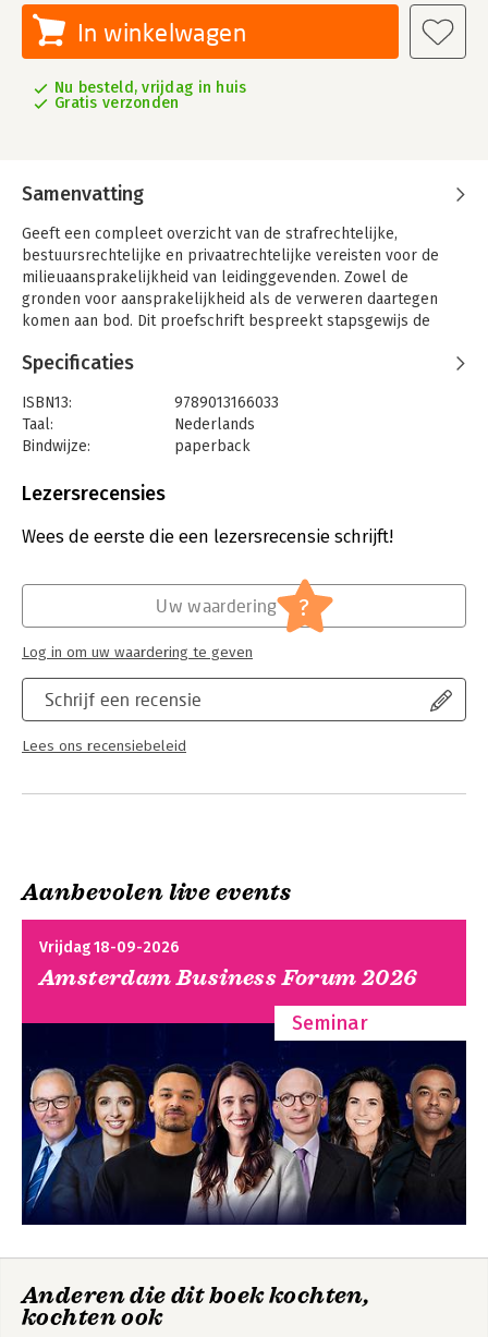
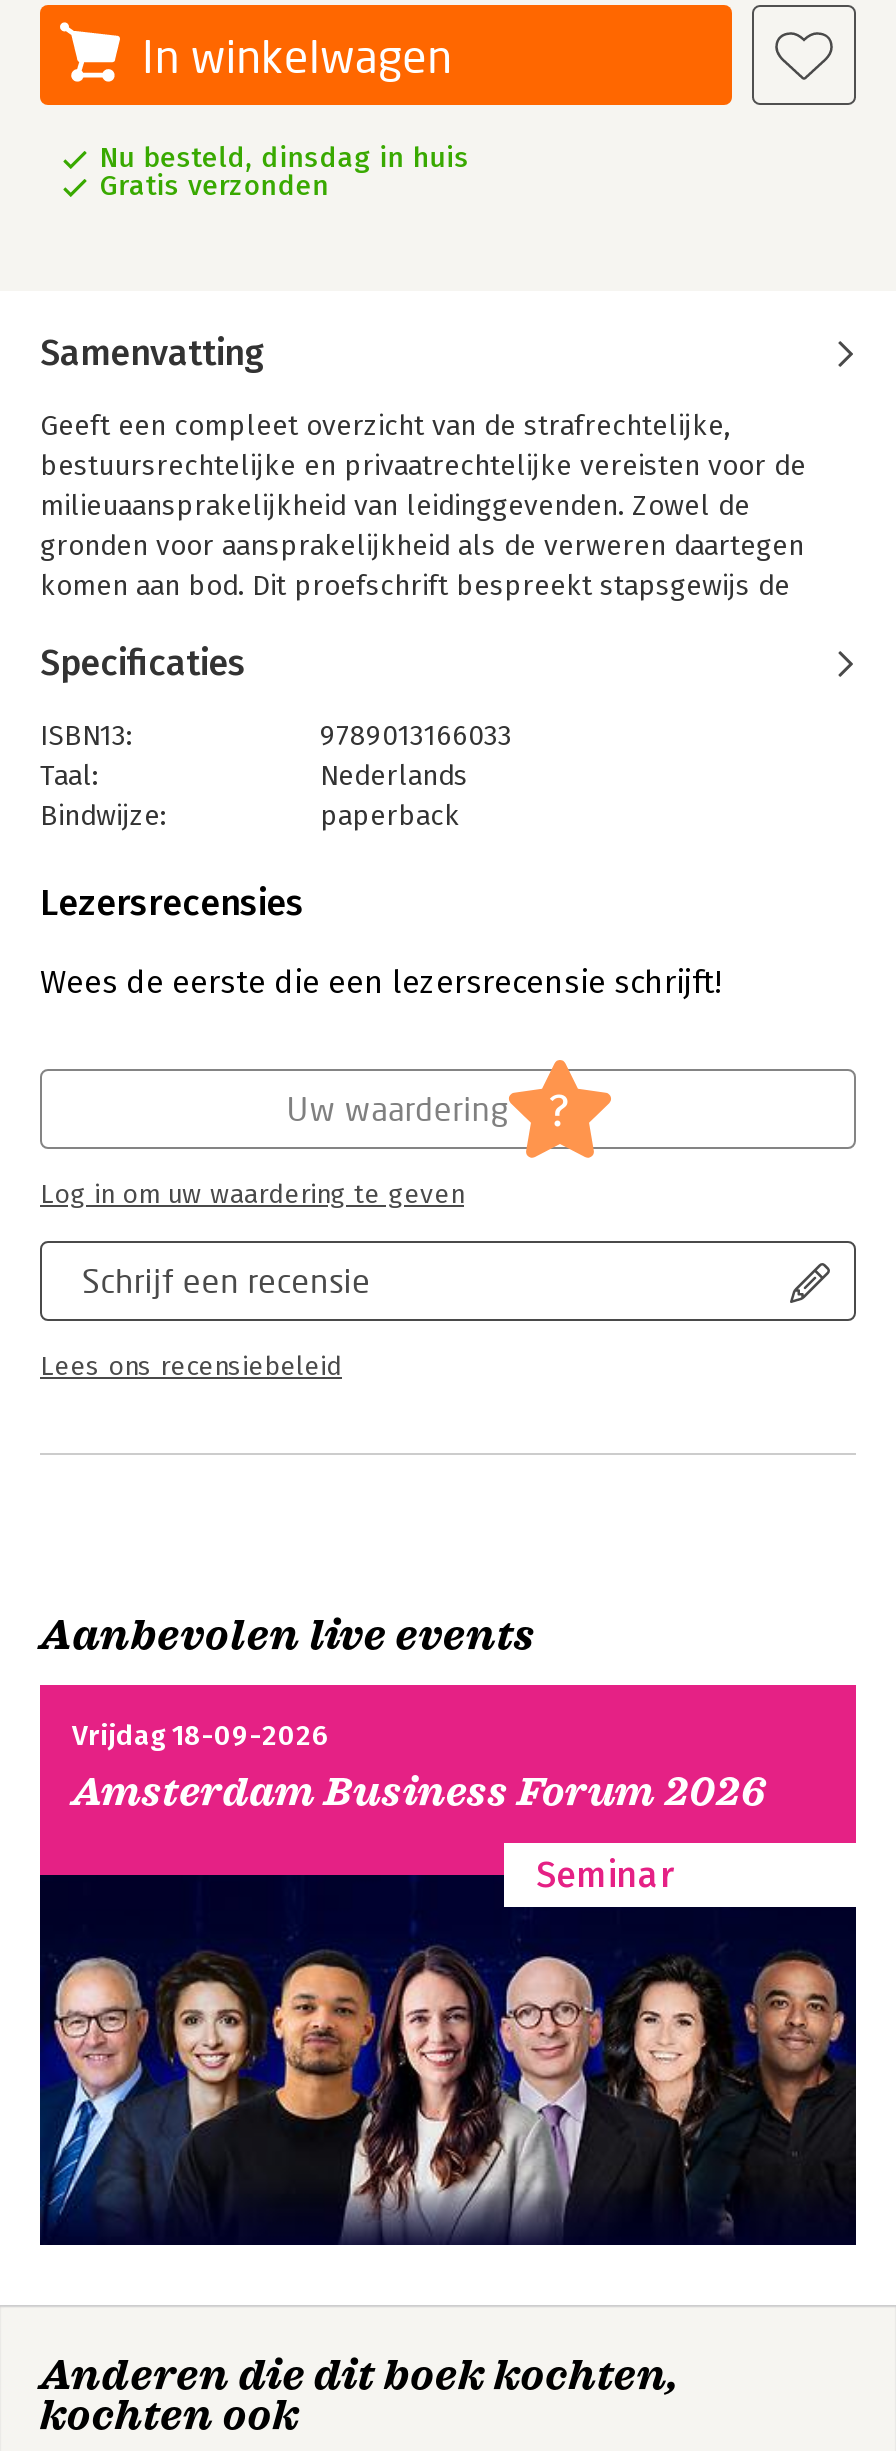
- Nu besteld, vrijdag in huis
+ Nu besteld, dinsdag in huis
